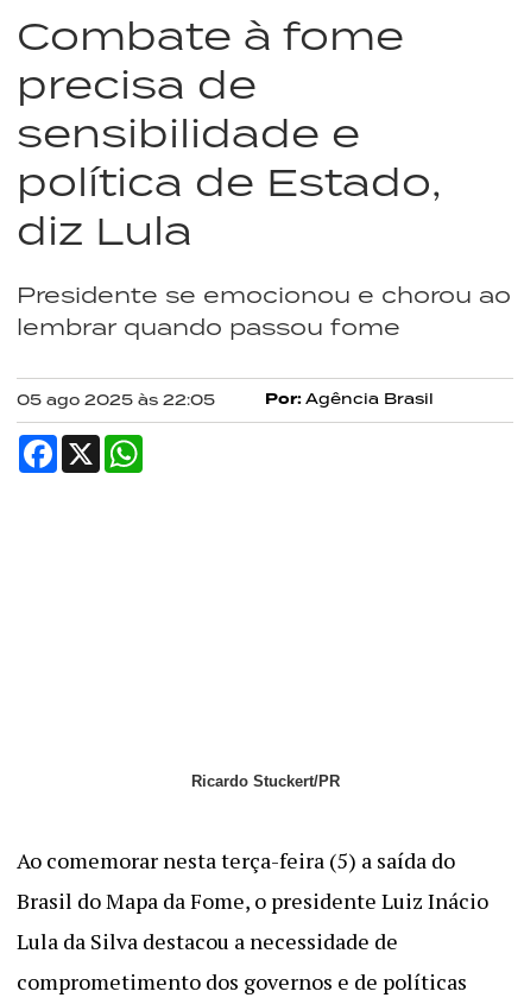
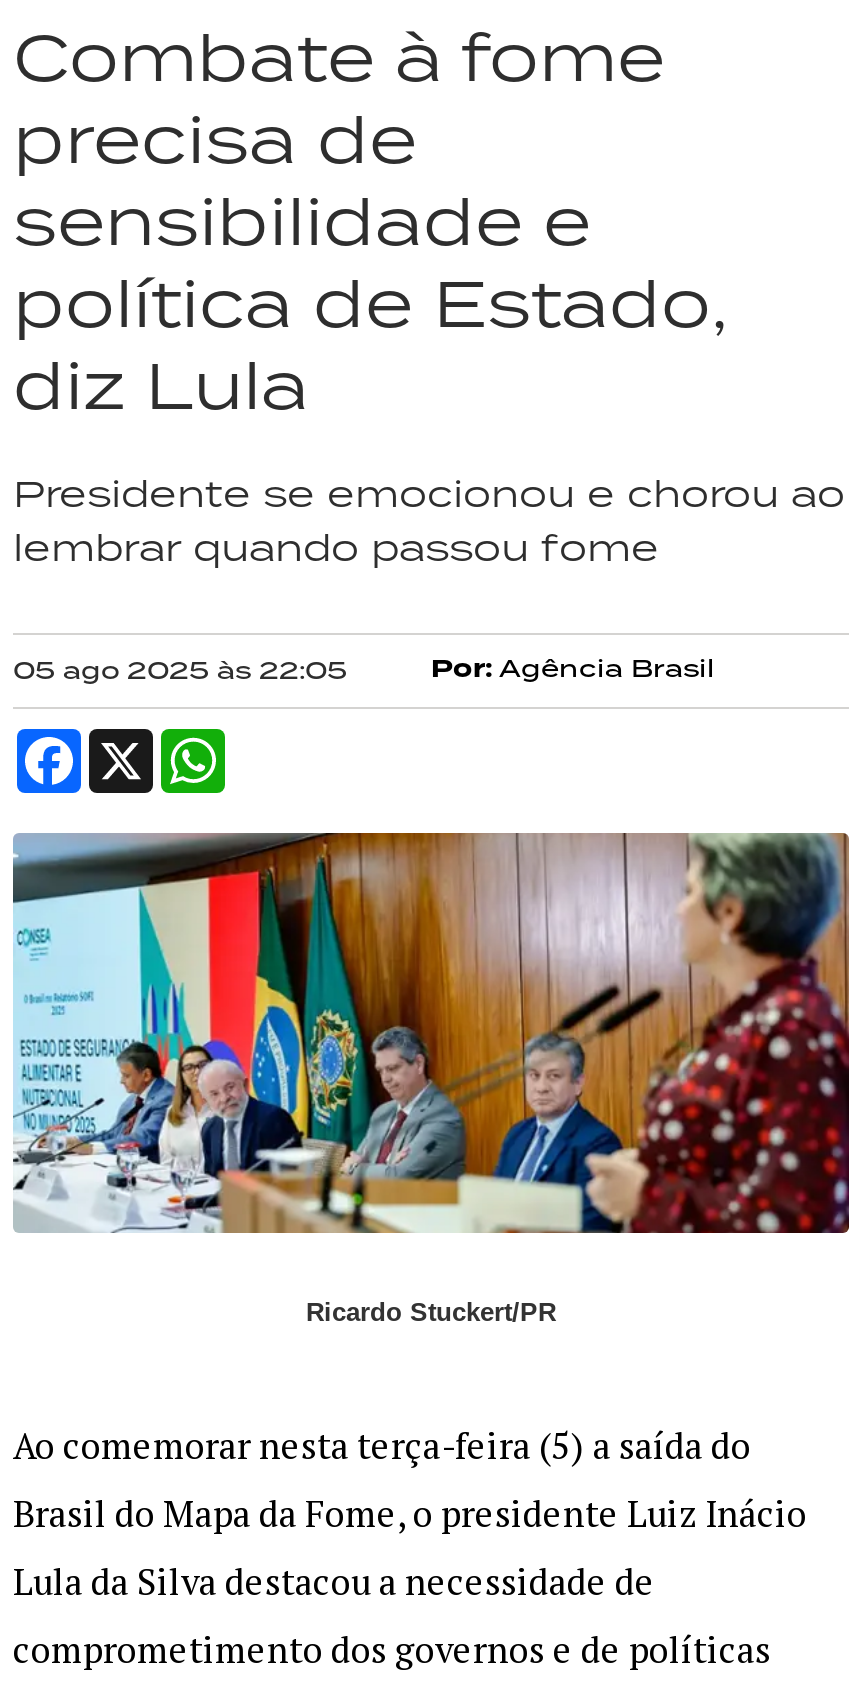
+ [image]
